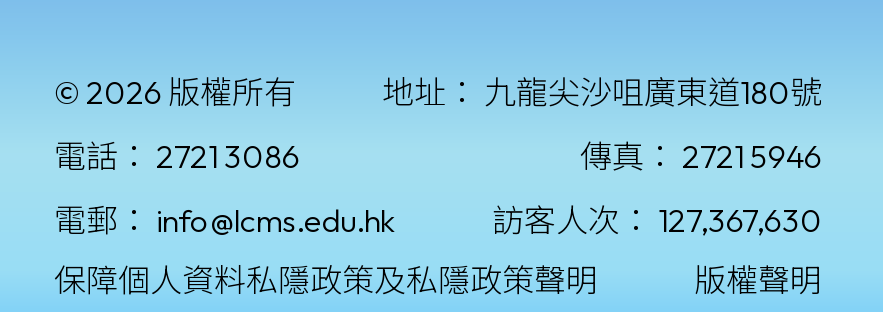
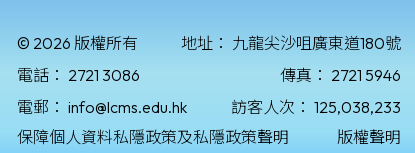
- 訪客人次： 127,367,630
+ 訪客人次： 125,038,233
